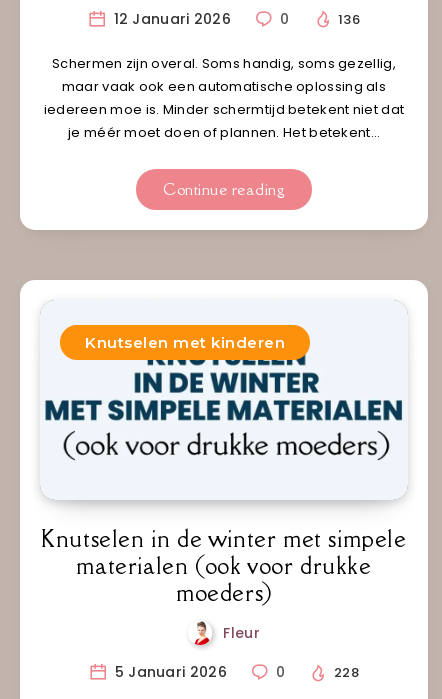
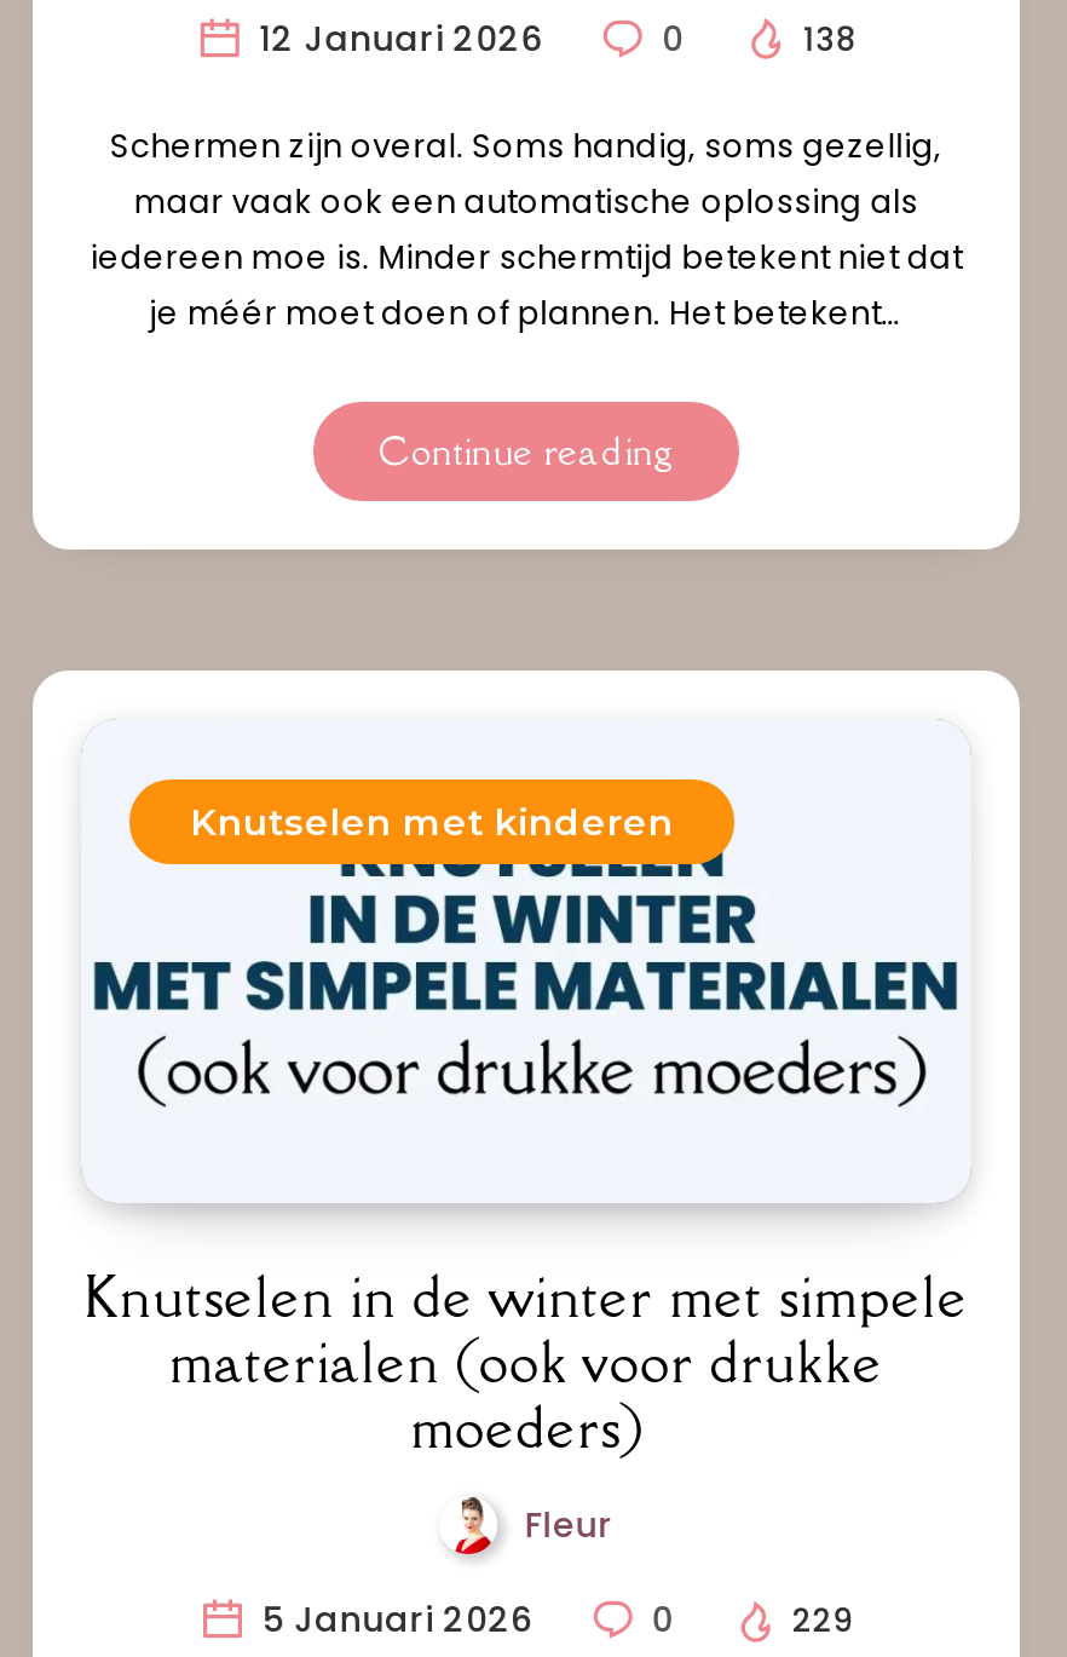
- 136
+ 138

- 228
+ 229
